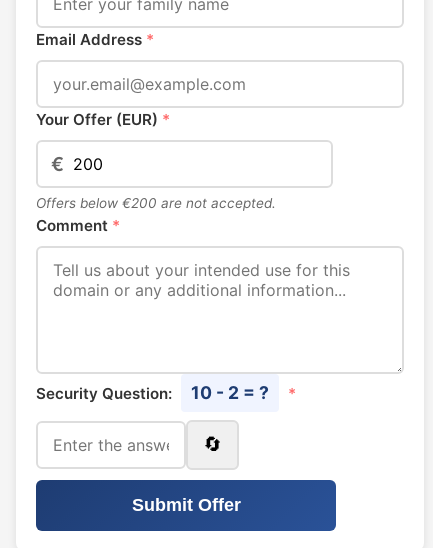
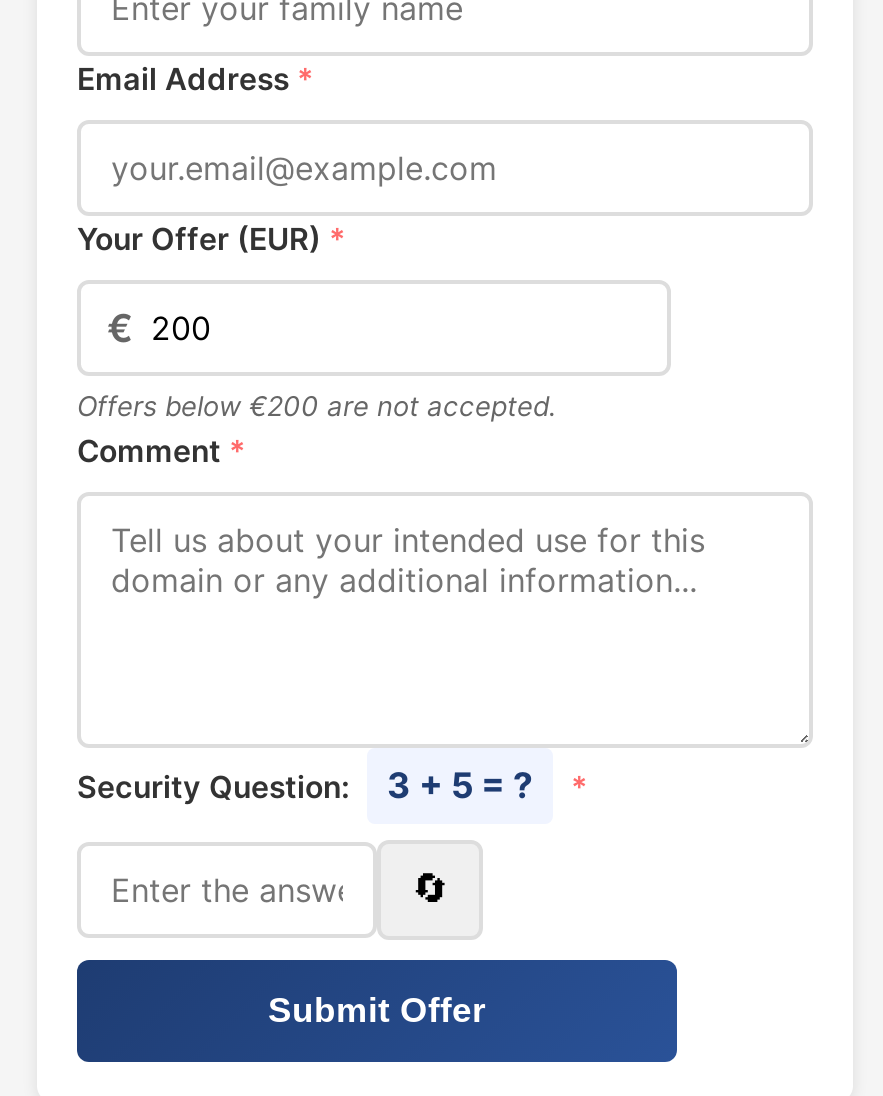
- 10 - 2 = ?
+ 3 + 5 = ?
